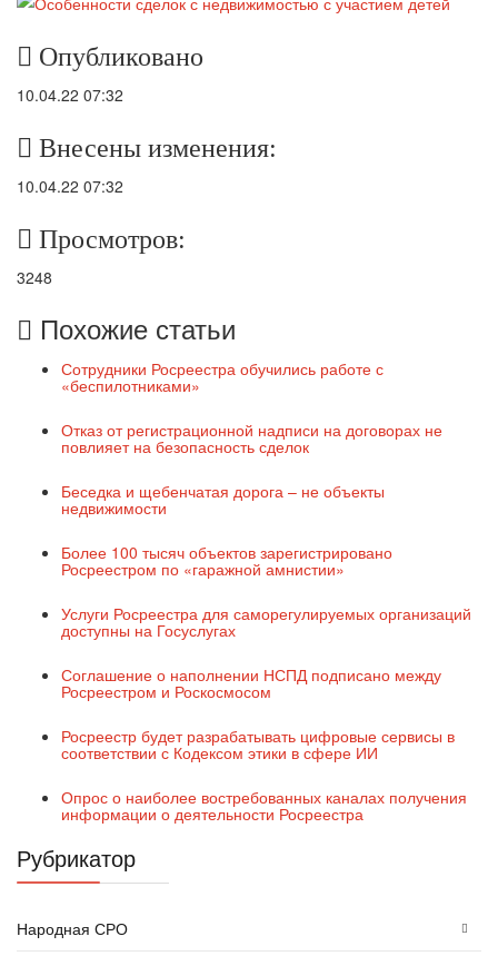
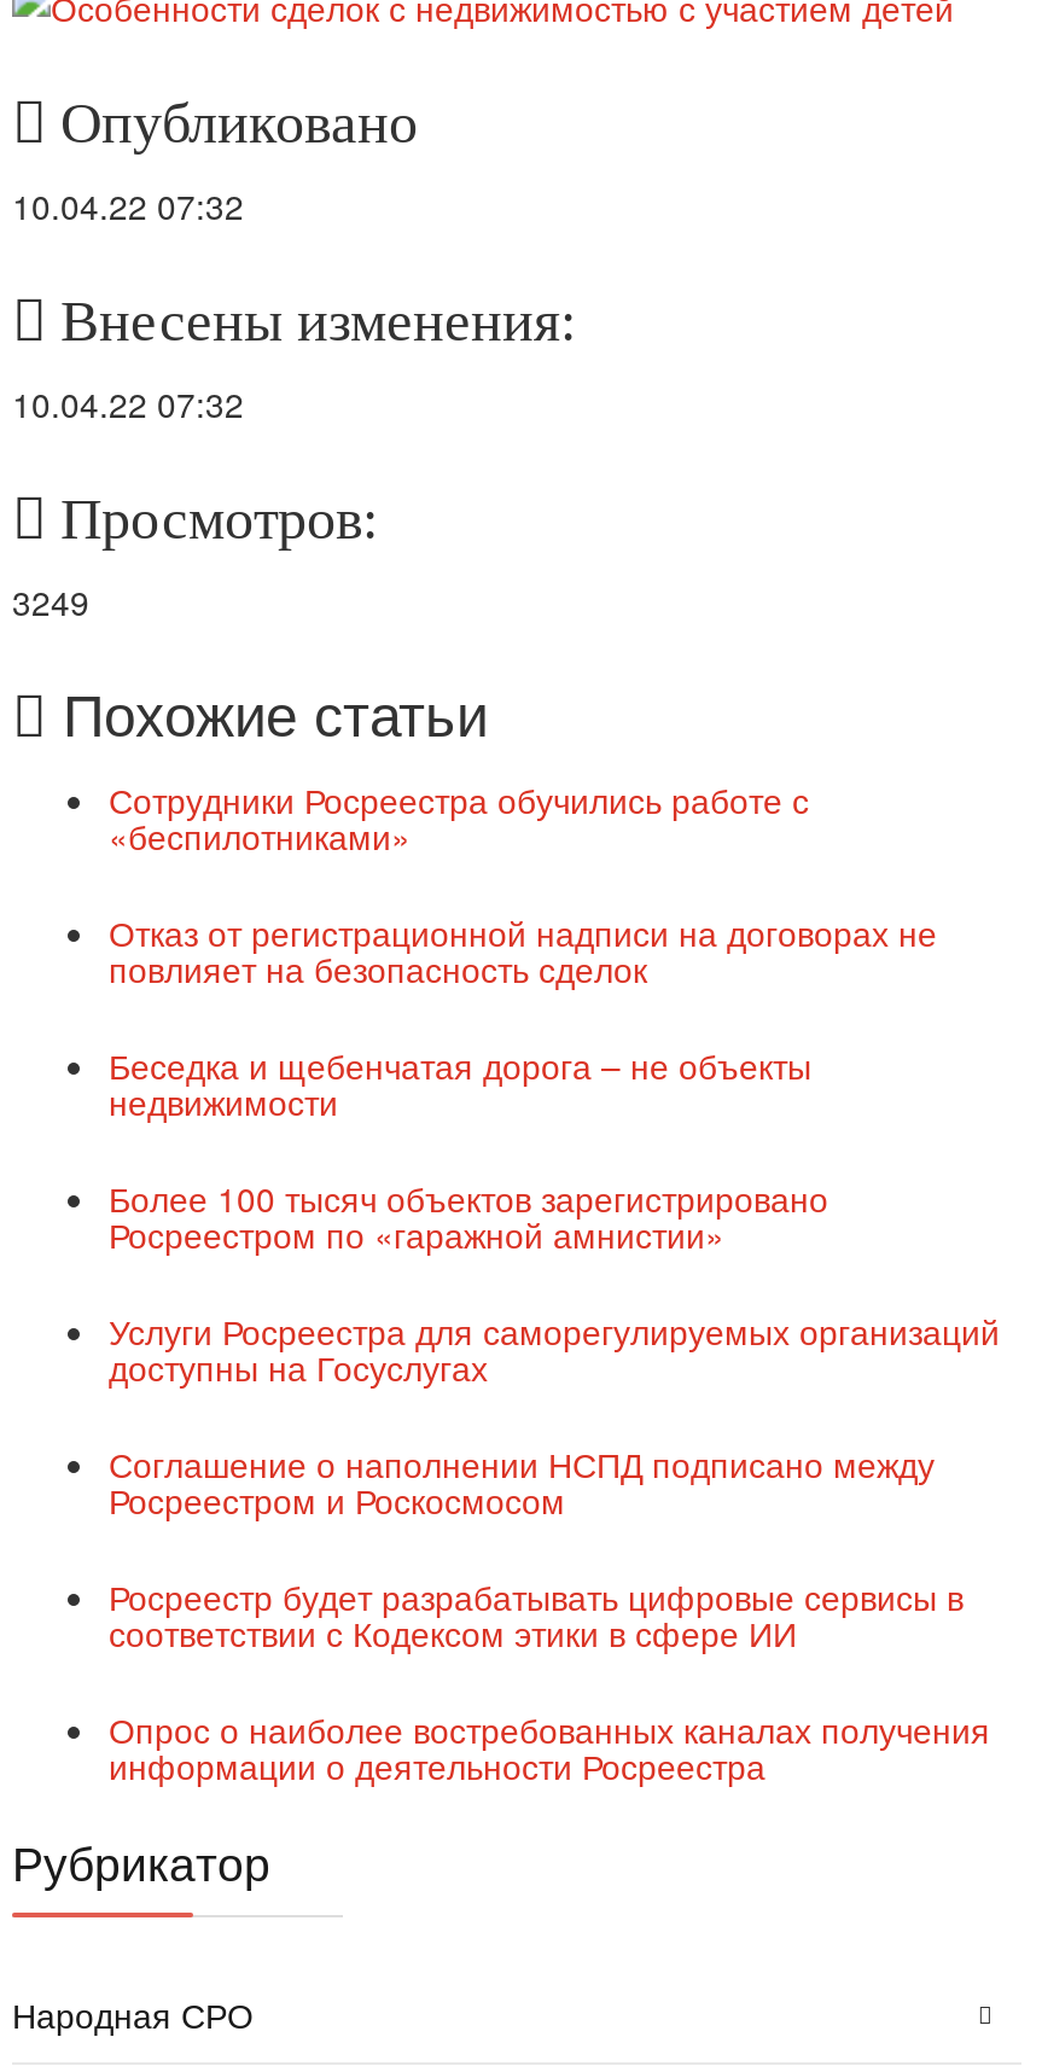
- 3248
+ 3249
